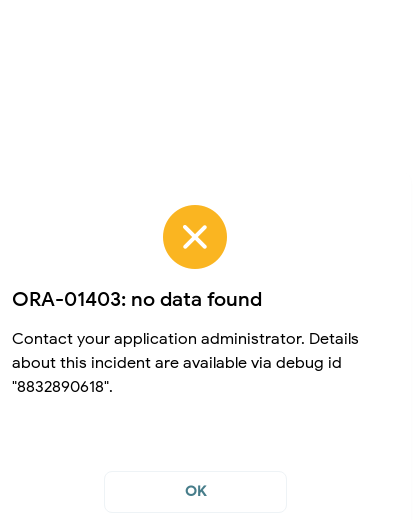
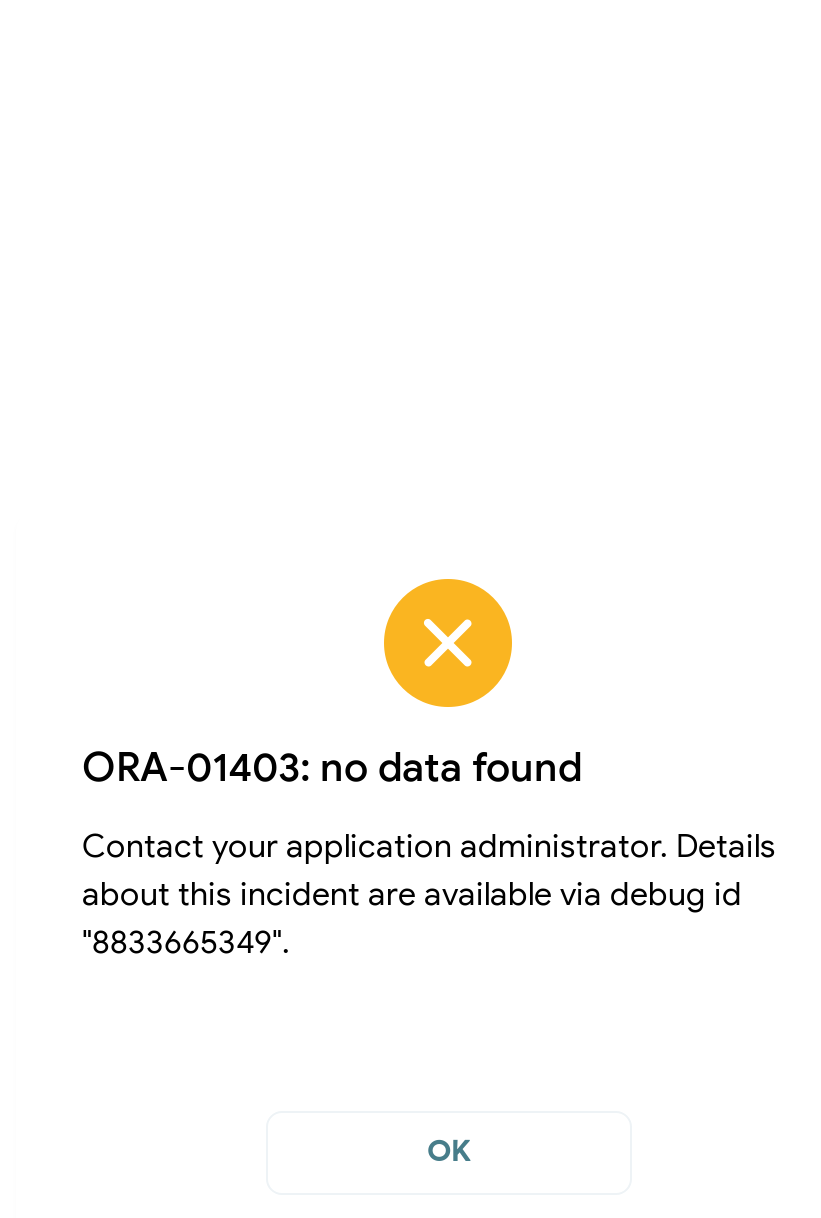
- "8832890618".
+ "8833665349".
